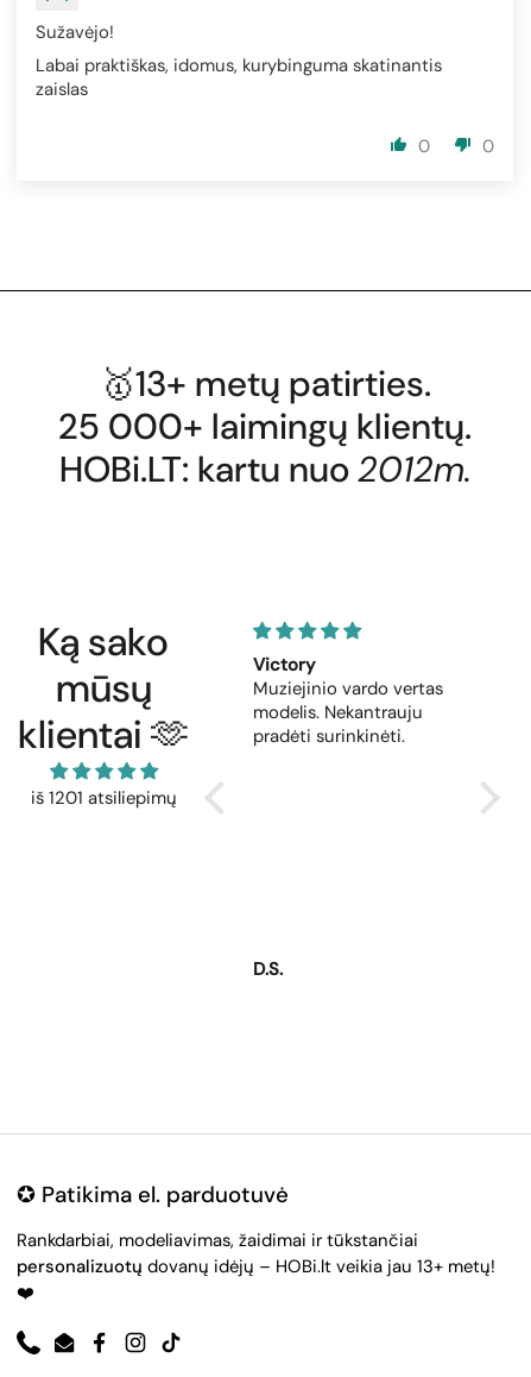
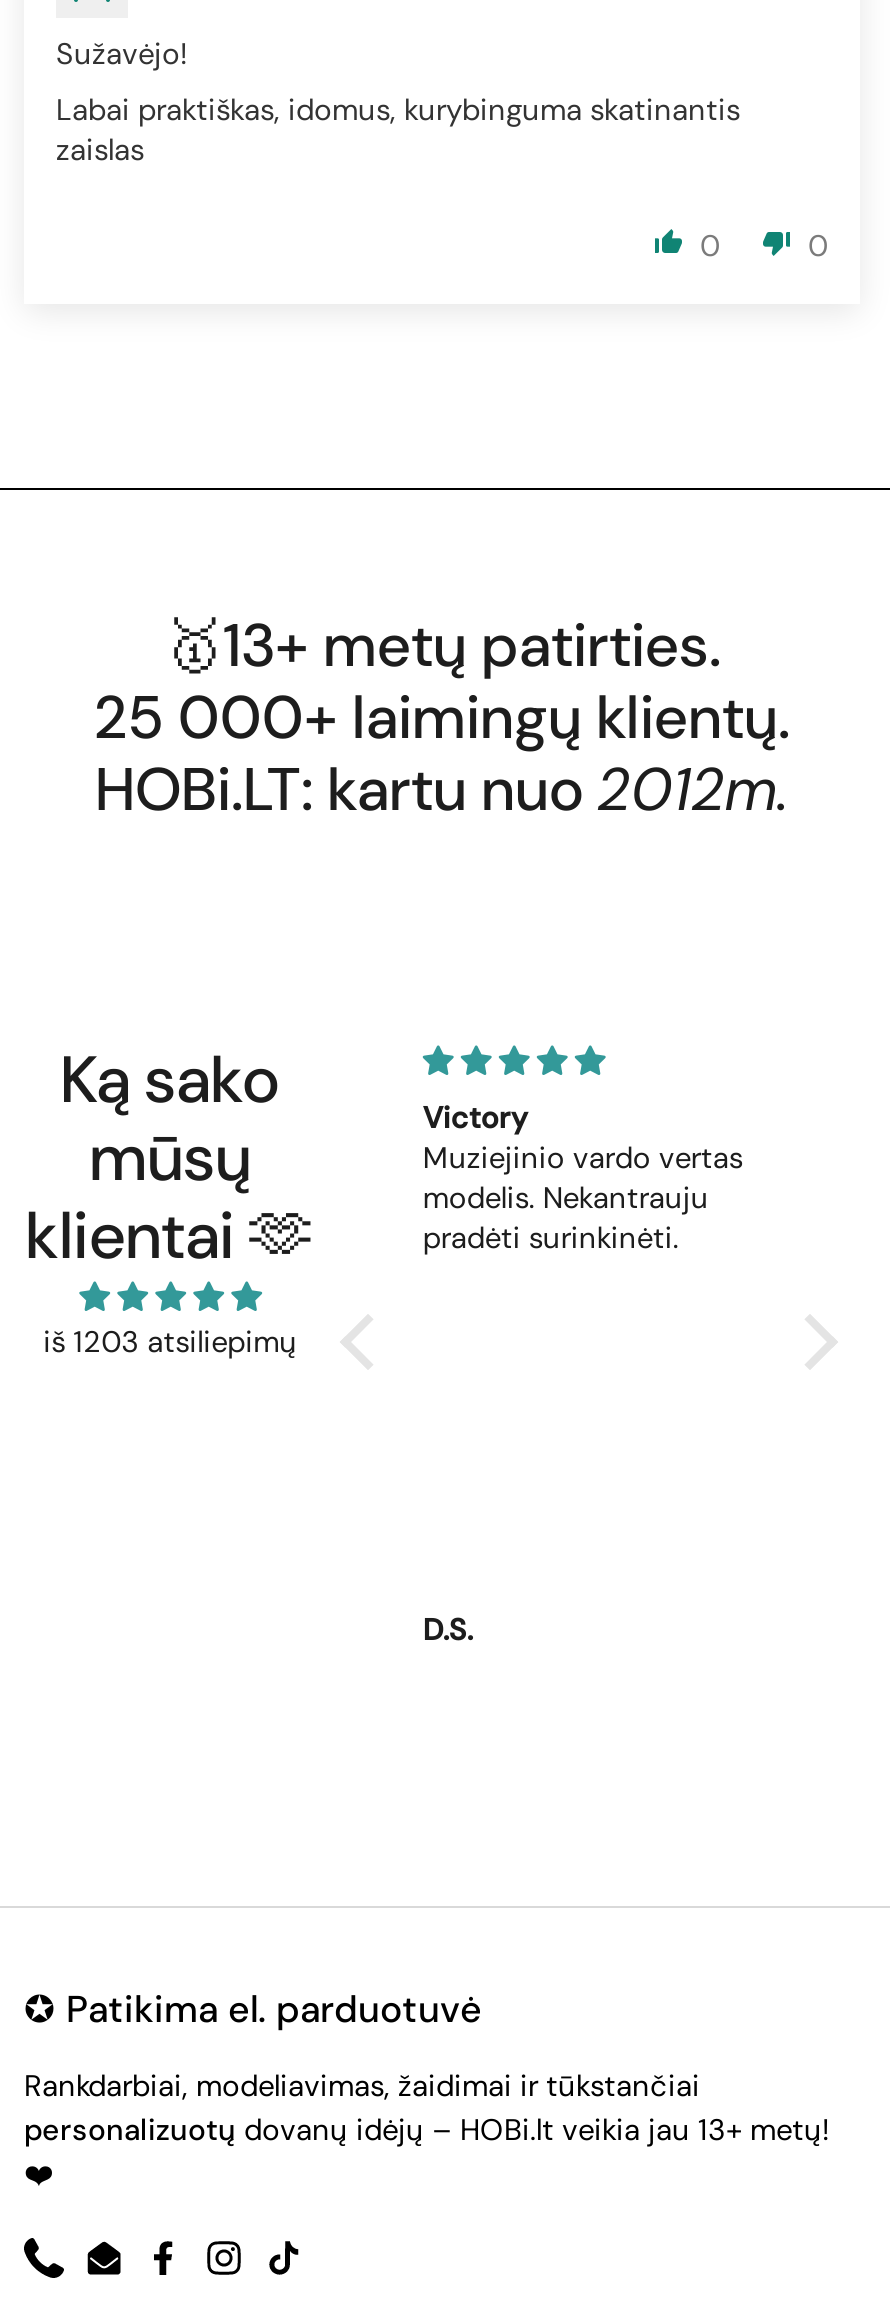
- iš 1201 atsiliepimų
+ iš 1203 atsiliepimų
